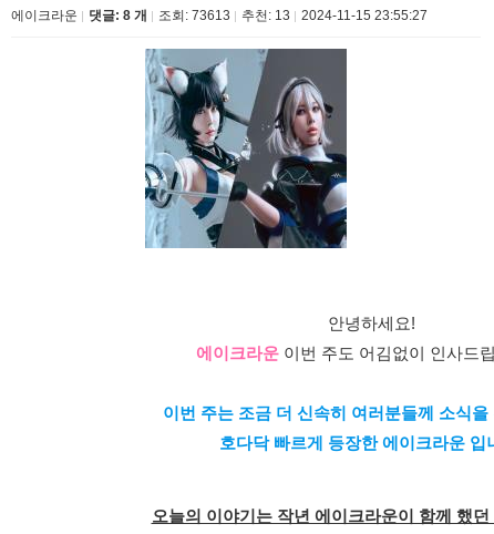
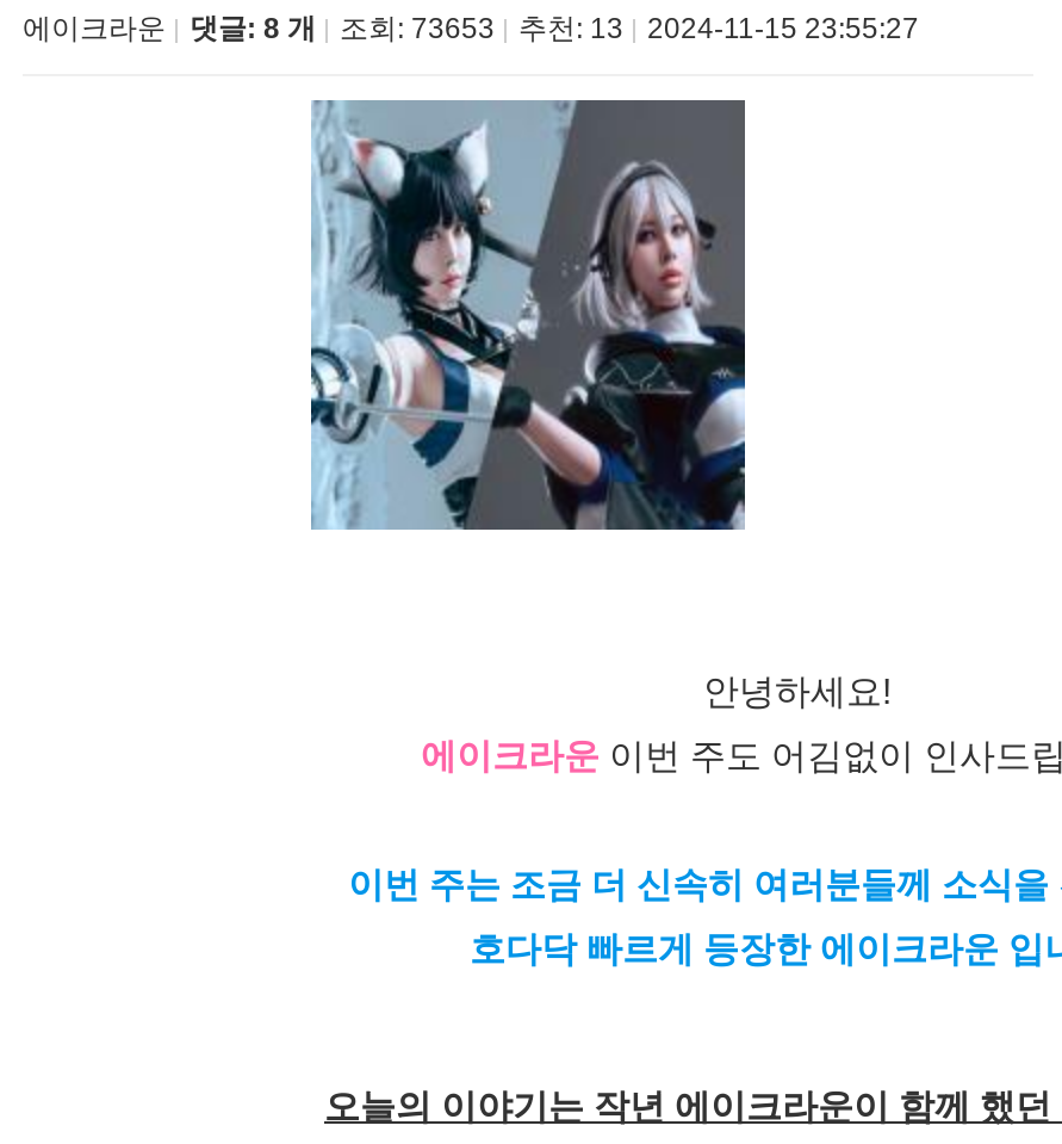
- 에이크라운 댓글: 8 개 조회: 73613 추천: 13 2024-11-15 23:55:27
+ 에이크라운 댓글: 8 개 조회: 73653 추천: 13 2024-11-15 23:55:27
